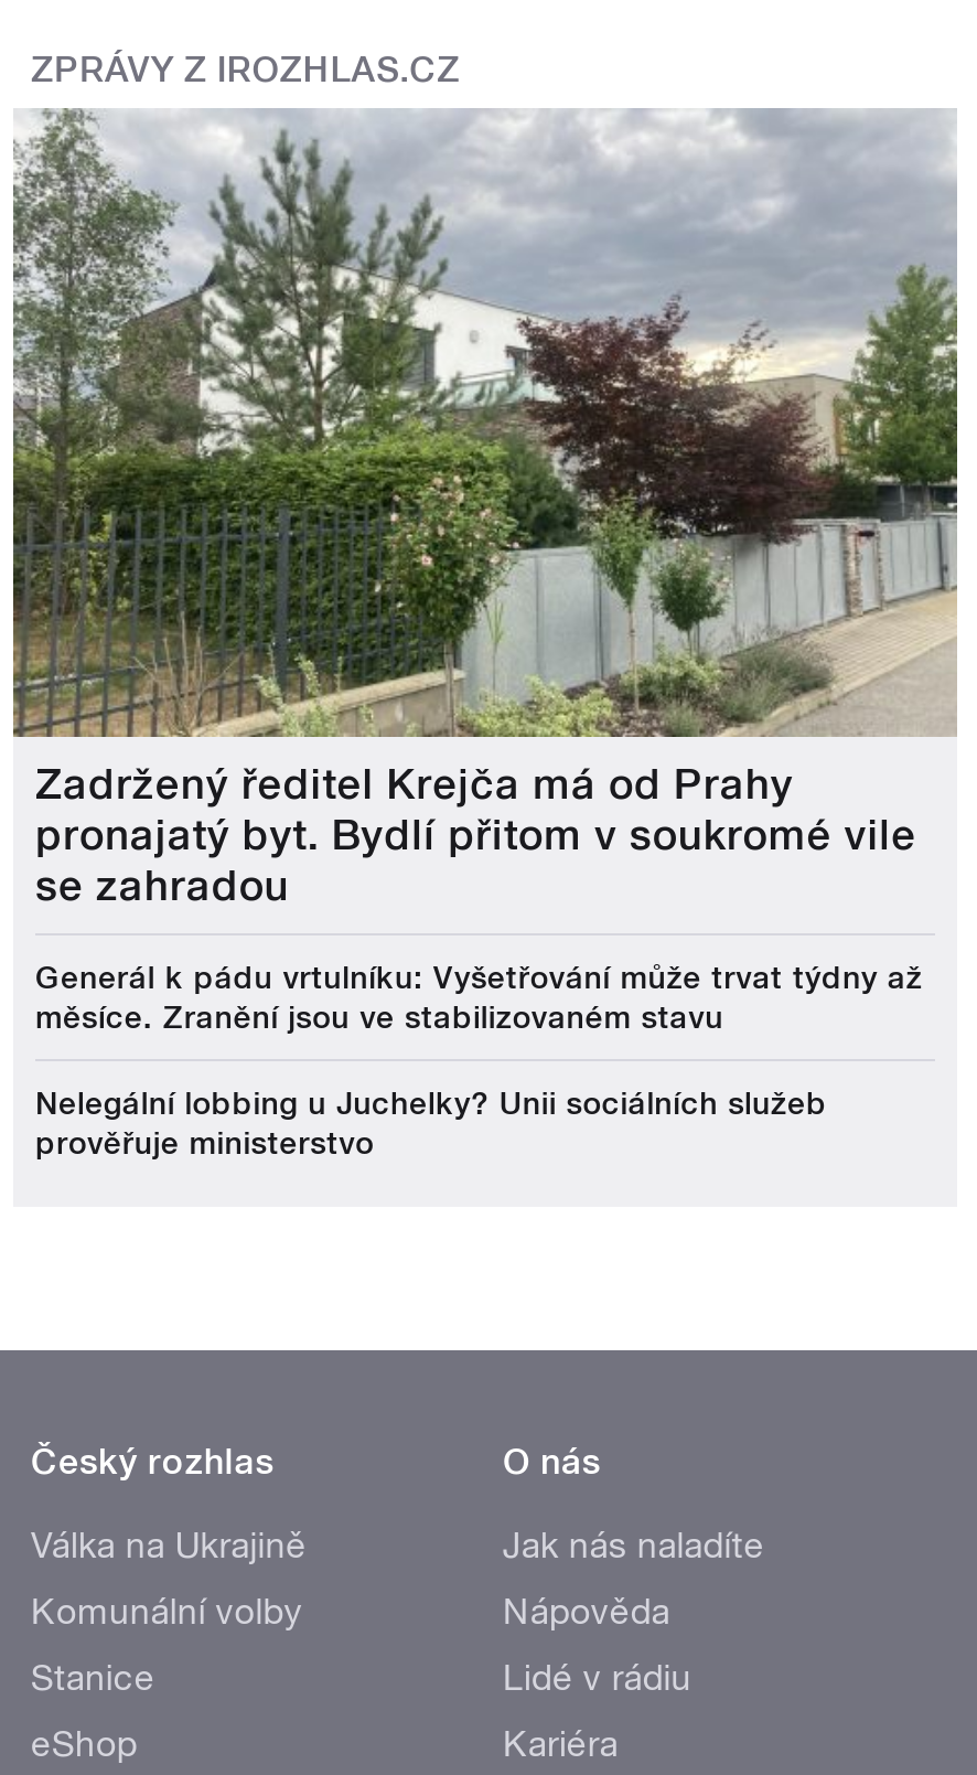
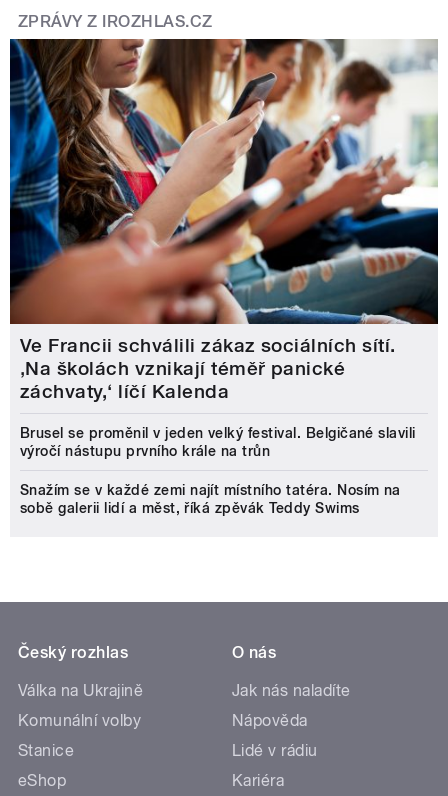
- [image]
- Zadržený ředitel Krejča má od Prahy
- pronajatý byt. Bydlí přitom v soukromé vile
- se zahradou
+ [image]
+ Ve Francii schválili zákaz sociálních sítí.
+ ‚Na školách vznikají téměř panické
+ záchvaty,‘ líčí Kalenda

- Generál k pádu vrtulníku: Vyšetřování může trvat týdny až
- měsíce. Zranění jsou ve stabilizovaném stavu
+ Brusel se proměnil v jeden velký festival. Belgičané slavili
+ výročí nástupu prvního krále na trůn

- Nelegální lobbing u Juchelky? Unii sociálních služeb
- prověřuje ministerstvo
+ Snažím se v každé zemi najít místního tatéra. Nosím na
+ sobě galerii lidí a měst, říká zpěvák Teddy Swims
